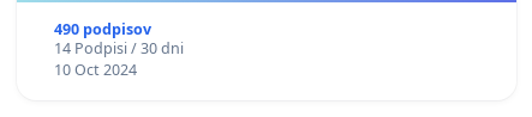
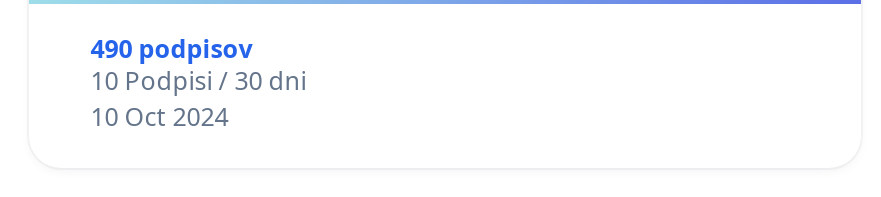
- 14 Podpisi / 30 dni
+ 10 Podpisi / 30 dni
